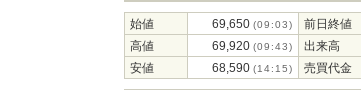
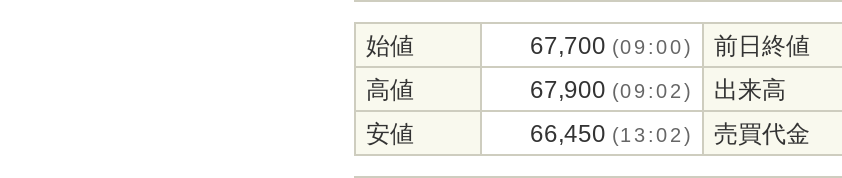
- 69,650 (09:03) 前日終値
+ 67,700 (09:00) 前日終値

- 69,920 (09:43) 出来高
+ 67,900 (09:02) 出来高

- 68,590 (14:15) 売買代金
+ 66,450 (13:02) 売買代金
